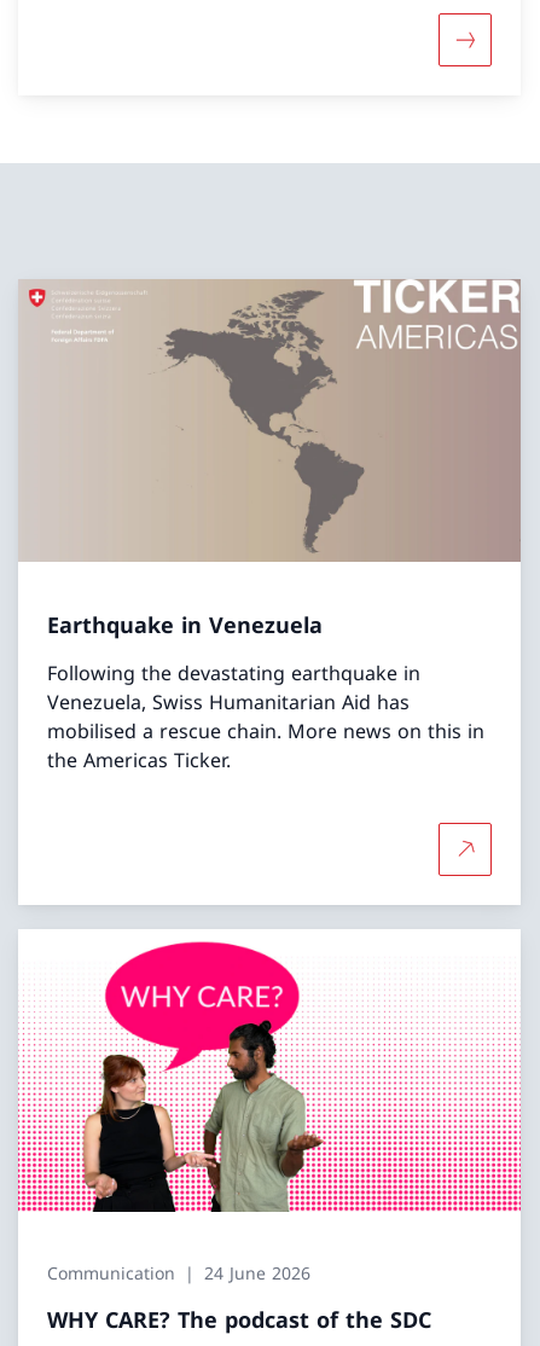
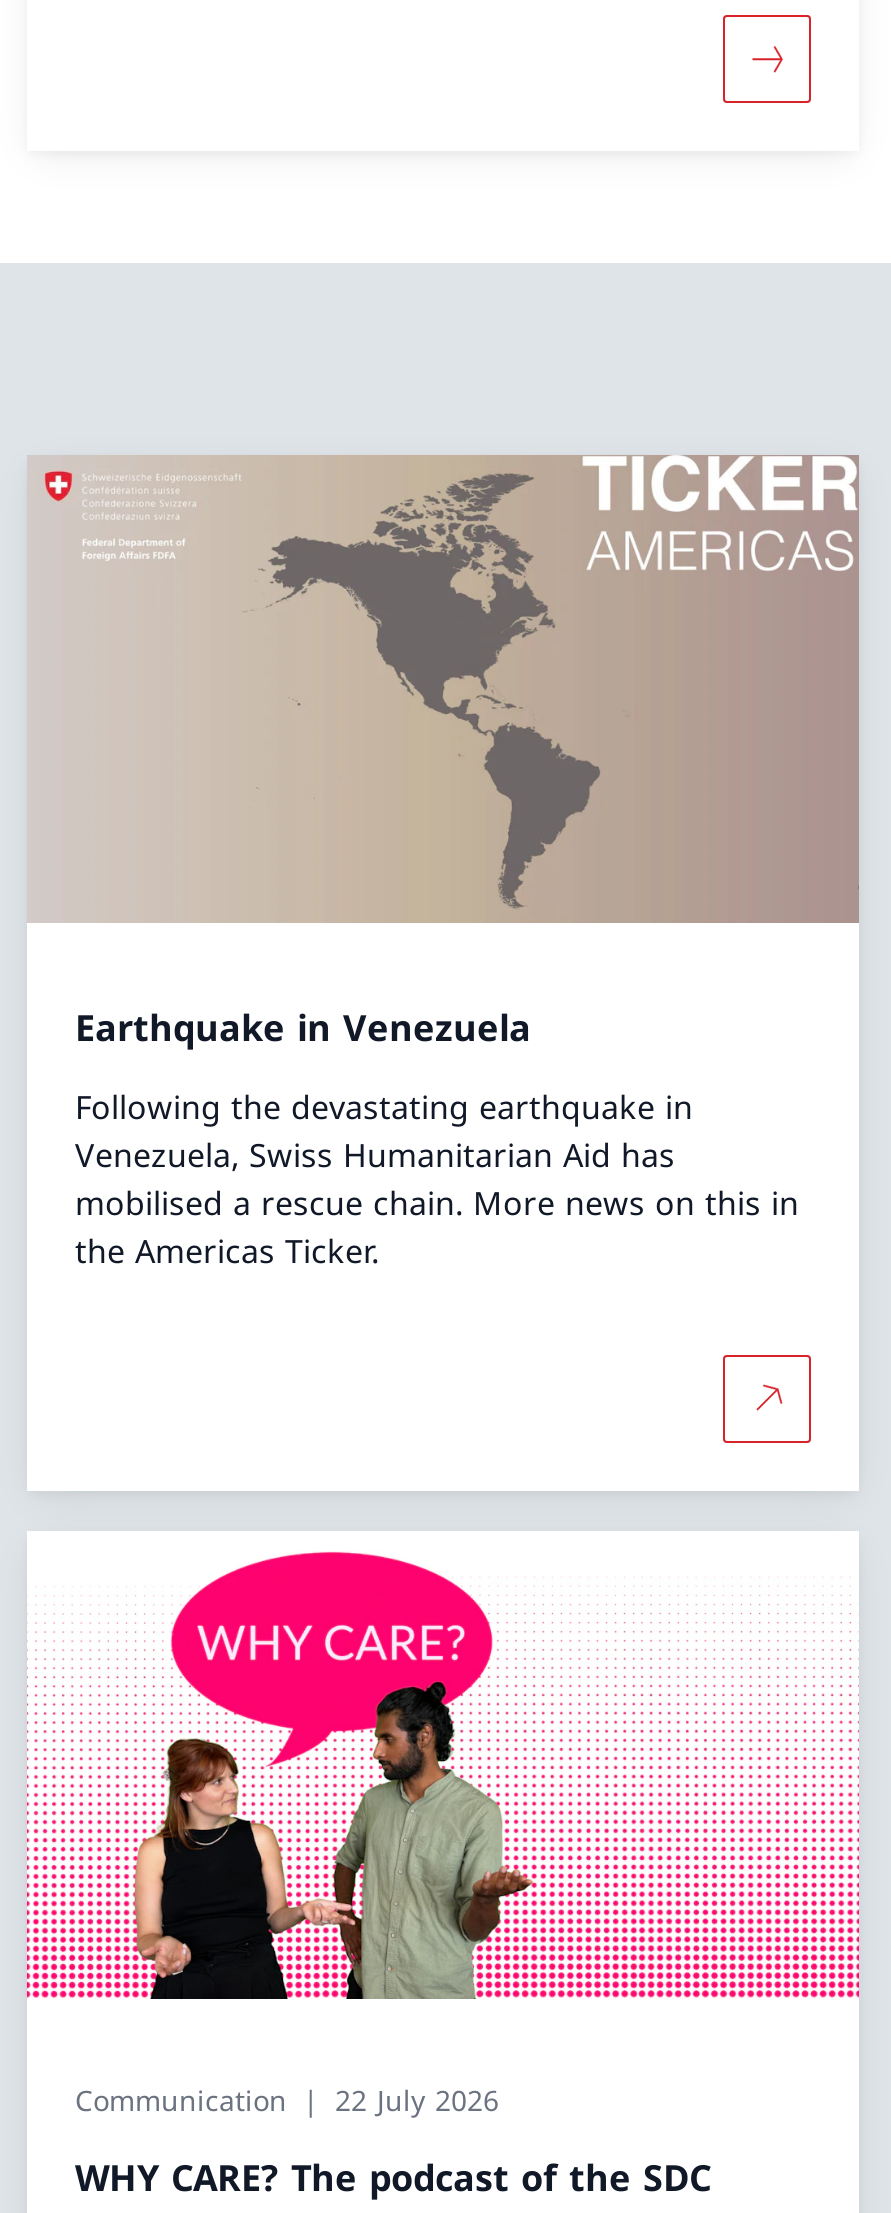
- Communication 24 June 2026
+ Communication 22 July 2026
